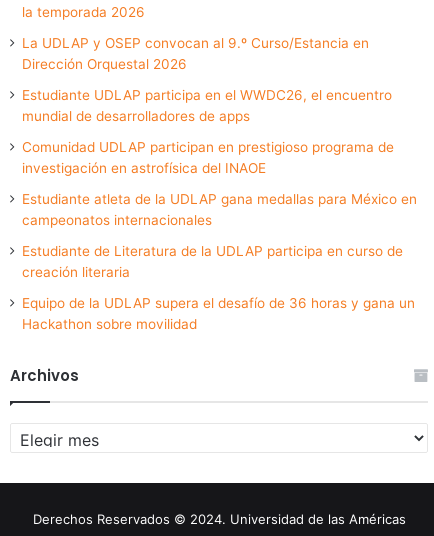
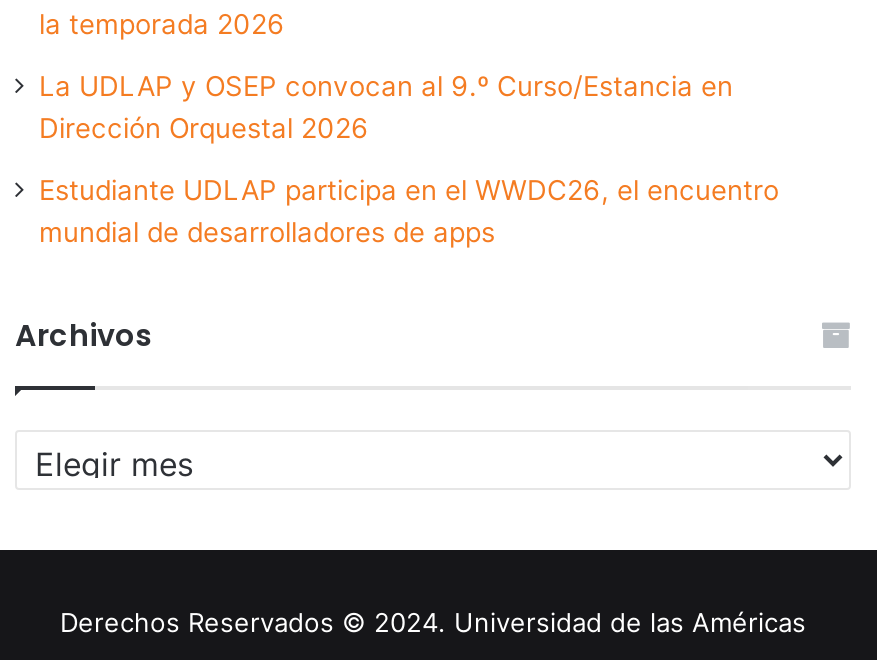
- Comunidad UDLAP participan en prestigioso programa de
- investigación en astrofísica del INAOE
- Estudiante atleta de la UDLAP gana medallas para México en
- campeonatos internacionales
- Estudiante de Literatura de la UDLAP participa en curso de
- creación literaria
- Equipo de la UDLAP supera el desafío de 36 horas y gana un
- Hackathon sobre movilidad
